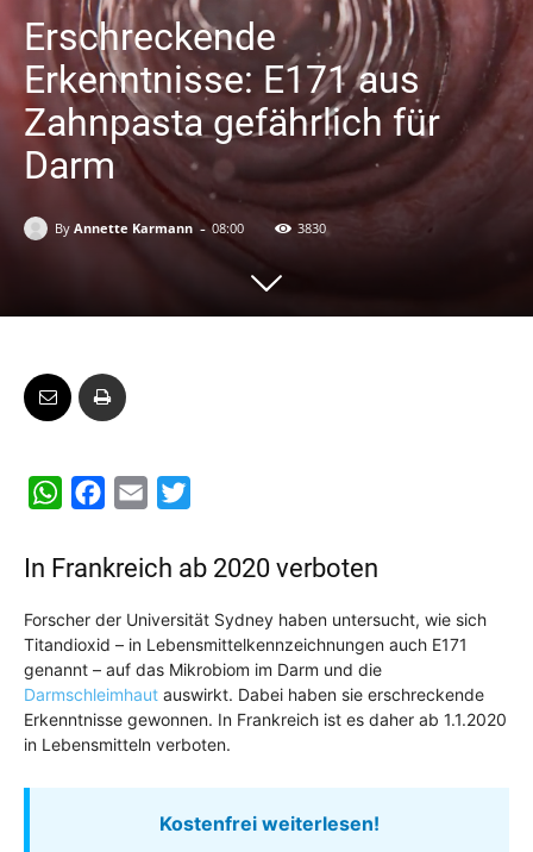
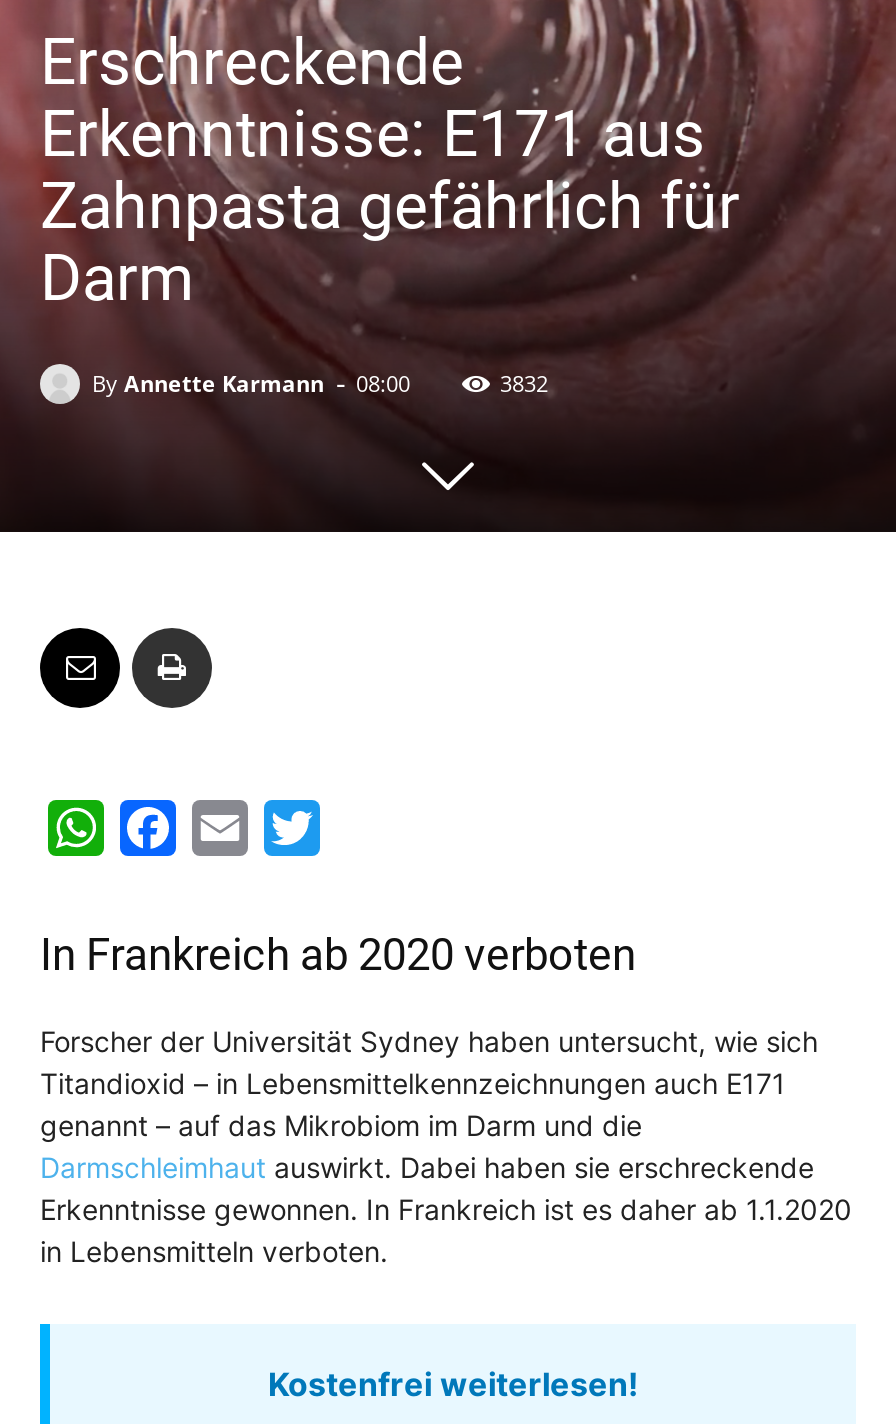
- 3830
+ 3832
